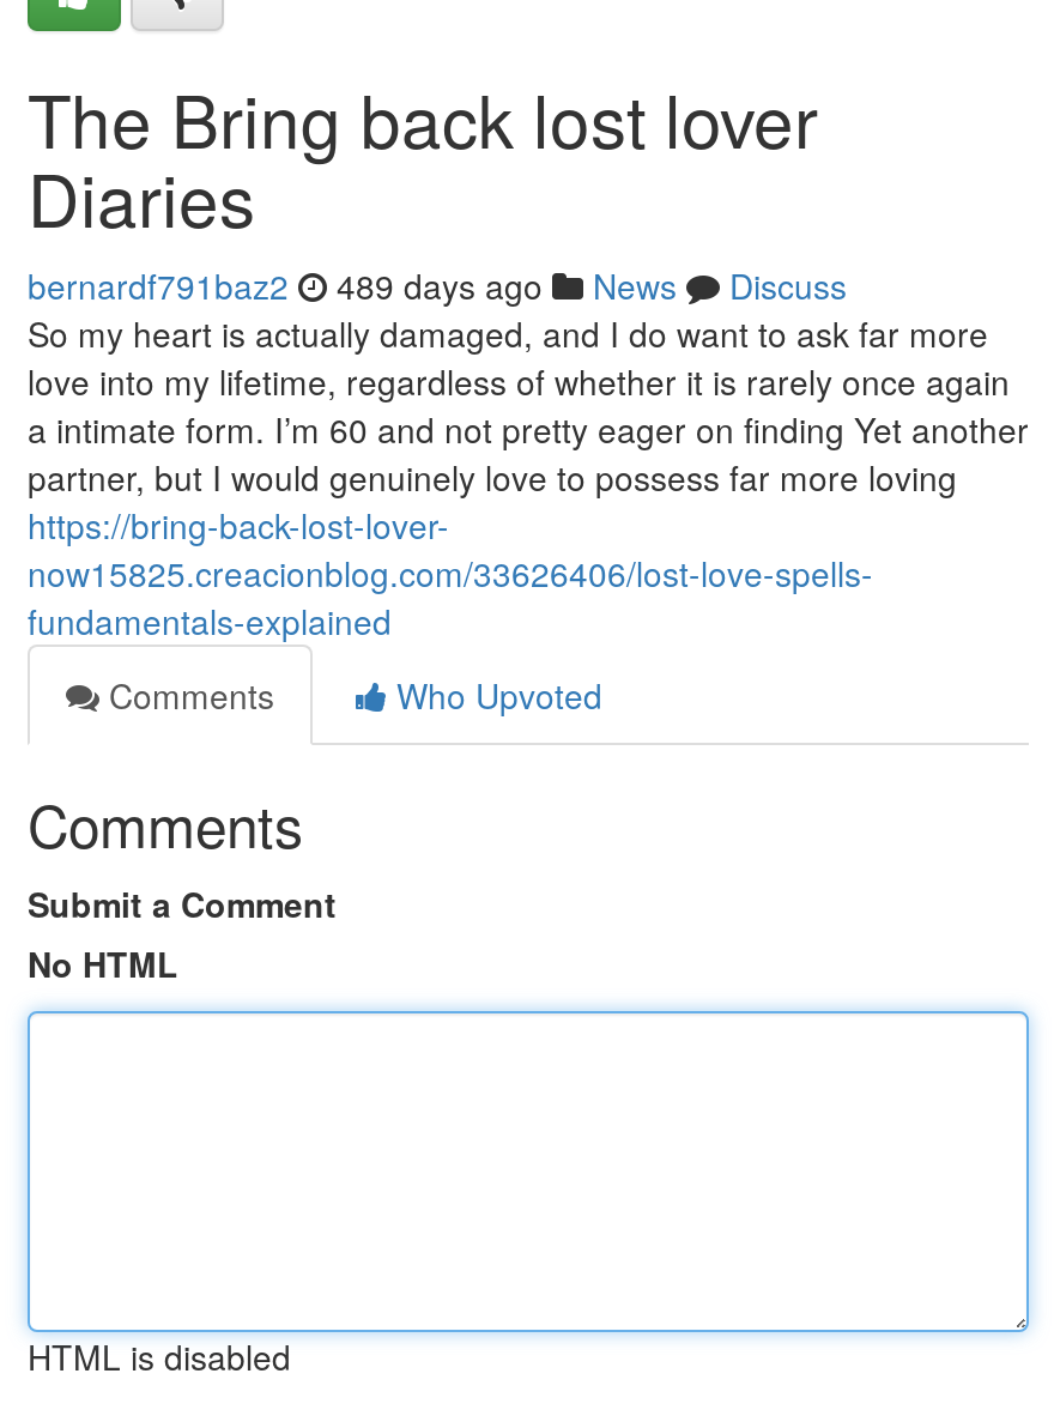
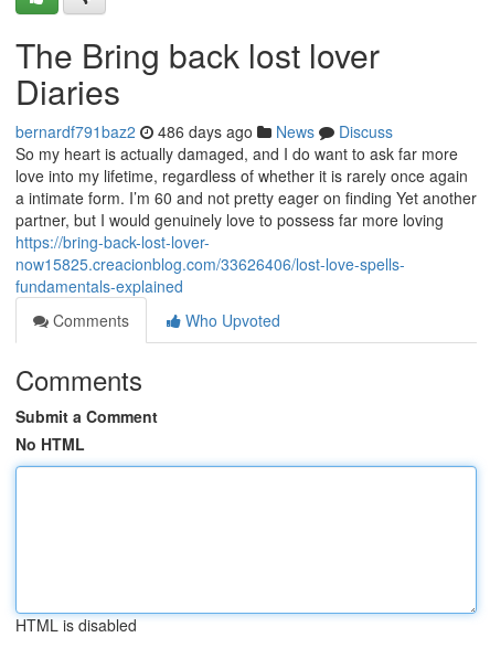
- bernardf791baz2 489 days ago News Discuss
+ bernardf791baz2 486 days ago News Discuss
